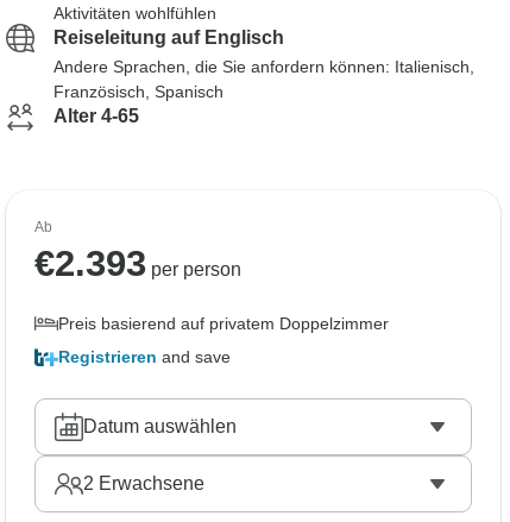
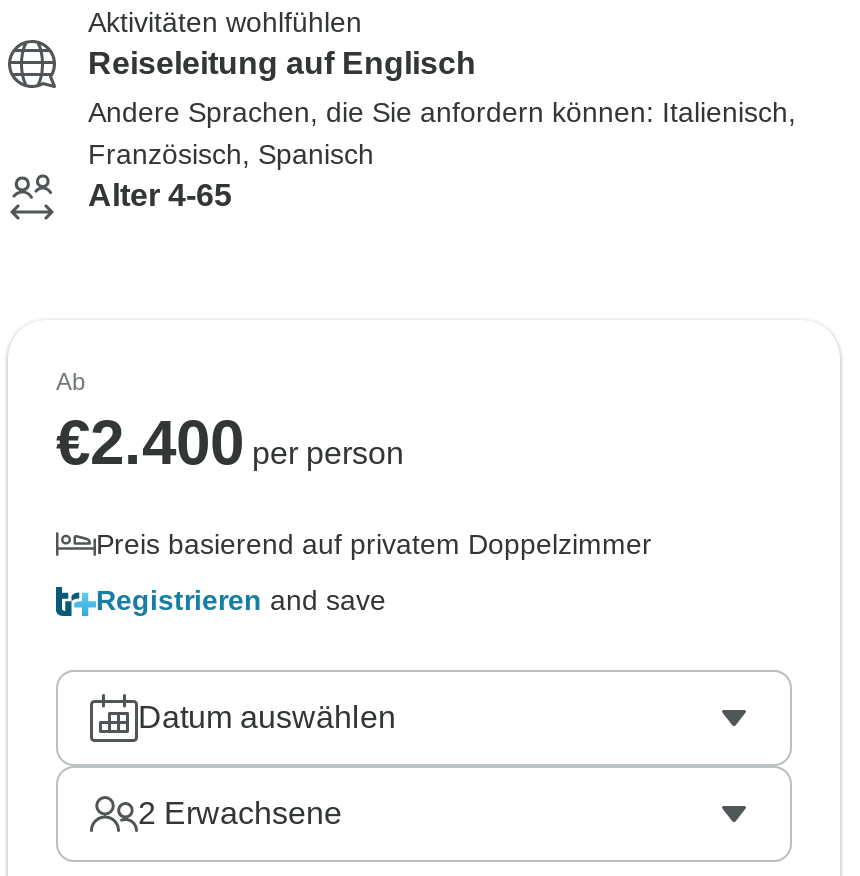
- €2.393 per person
+ €2.400 per person
